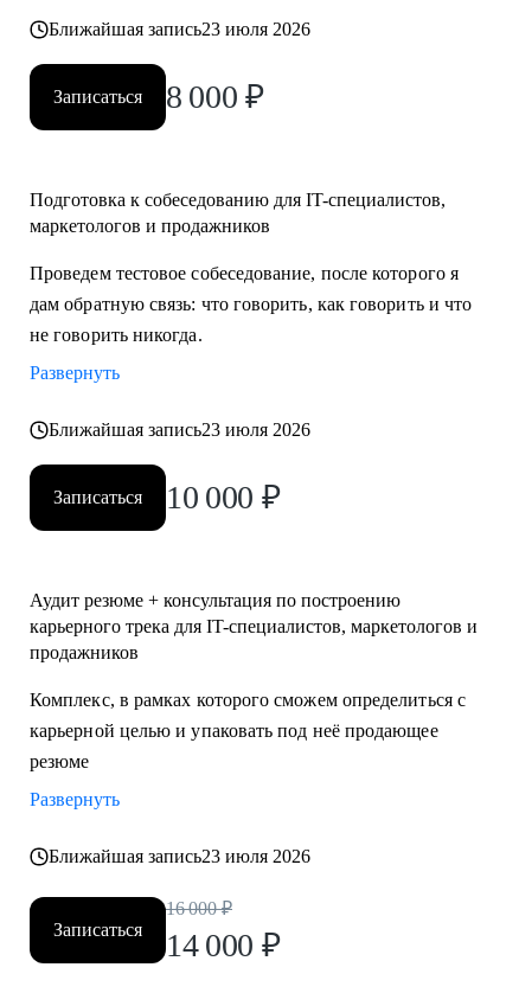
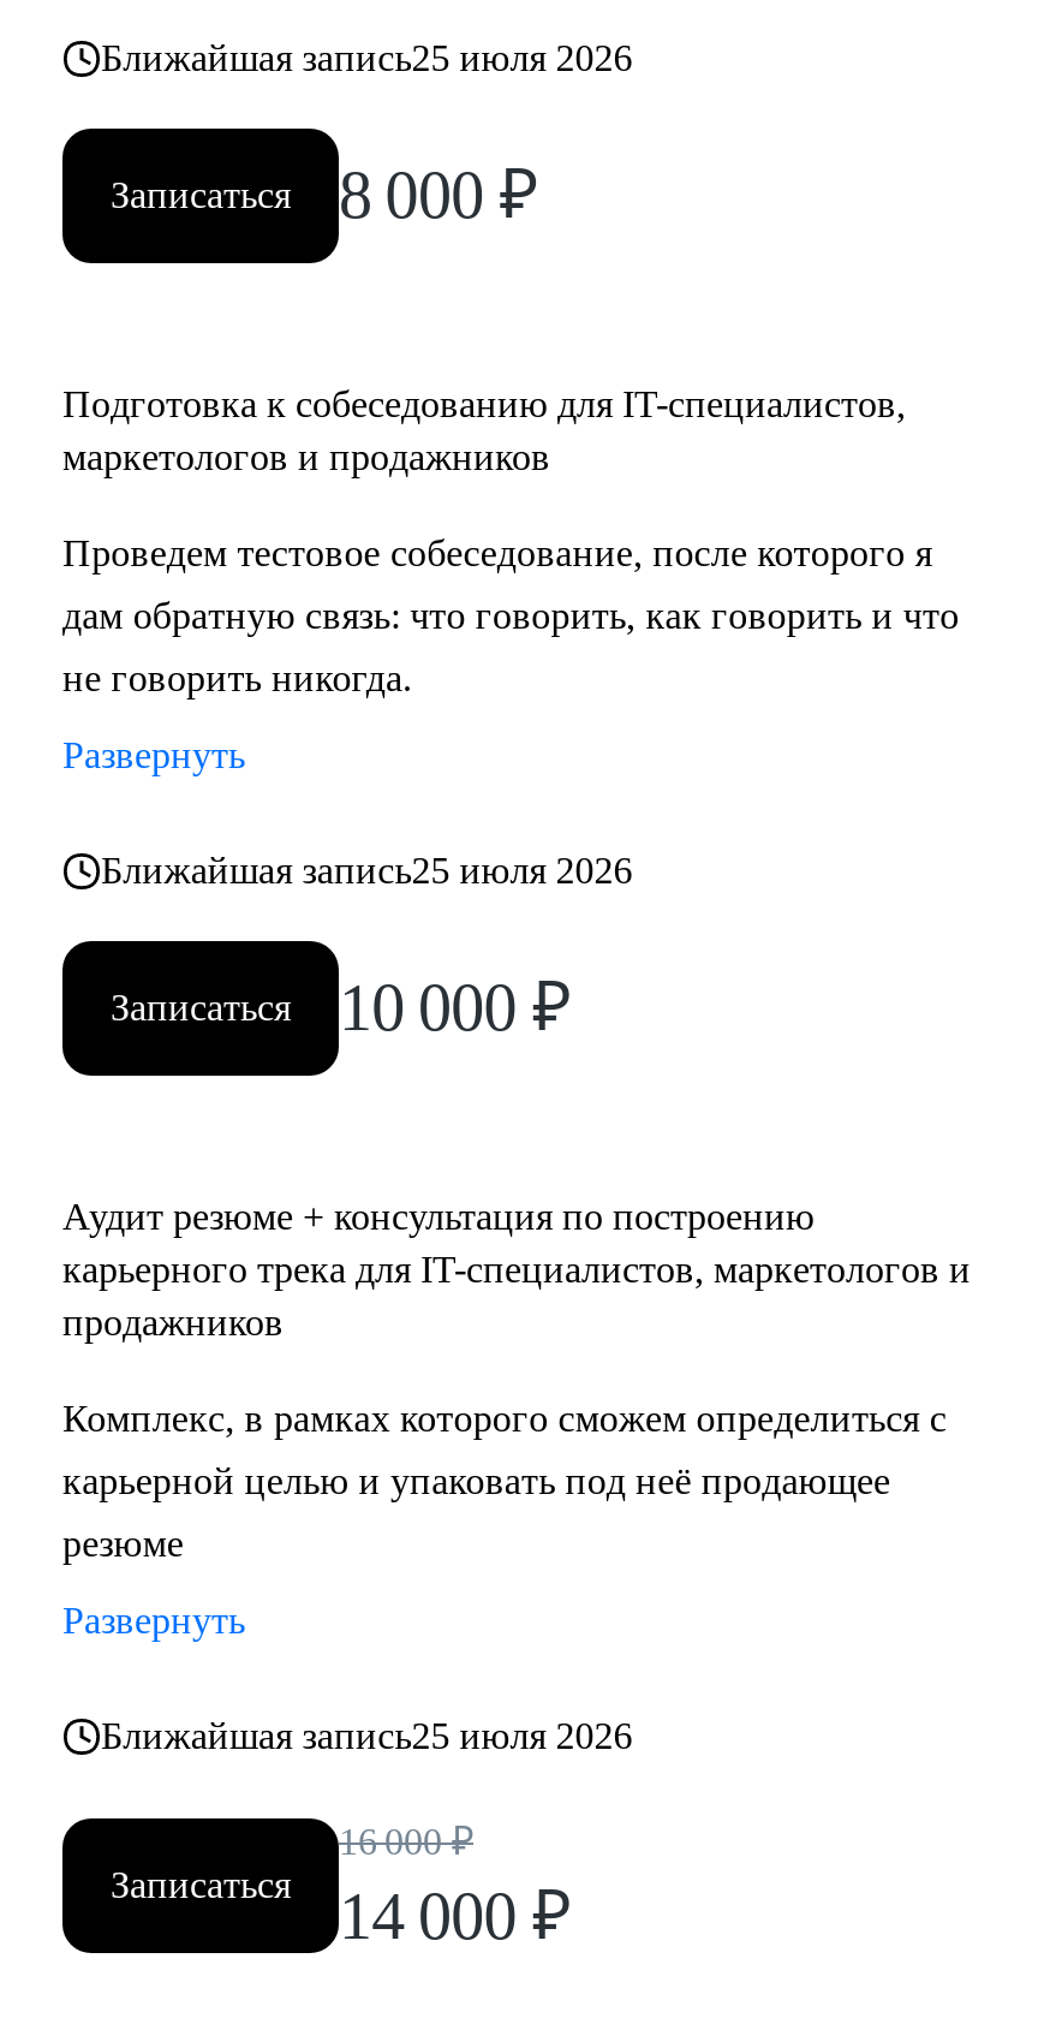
- Ближайшая запись23 июля 2026
+ Ближайшая запись25 июля 2026

- Ближайшая запись23 июля 2026
+ Ближайшая запись25 июля 2026

- Ближайшая запись23 июля 2026
+ Ближайшая запись25 июля 2026
